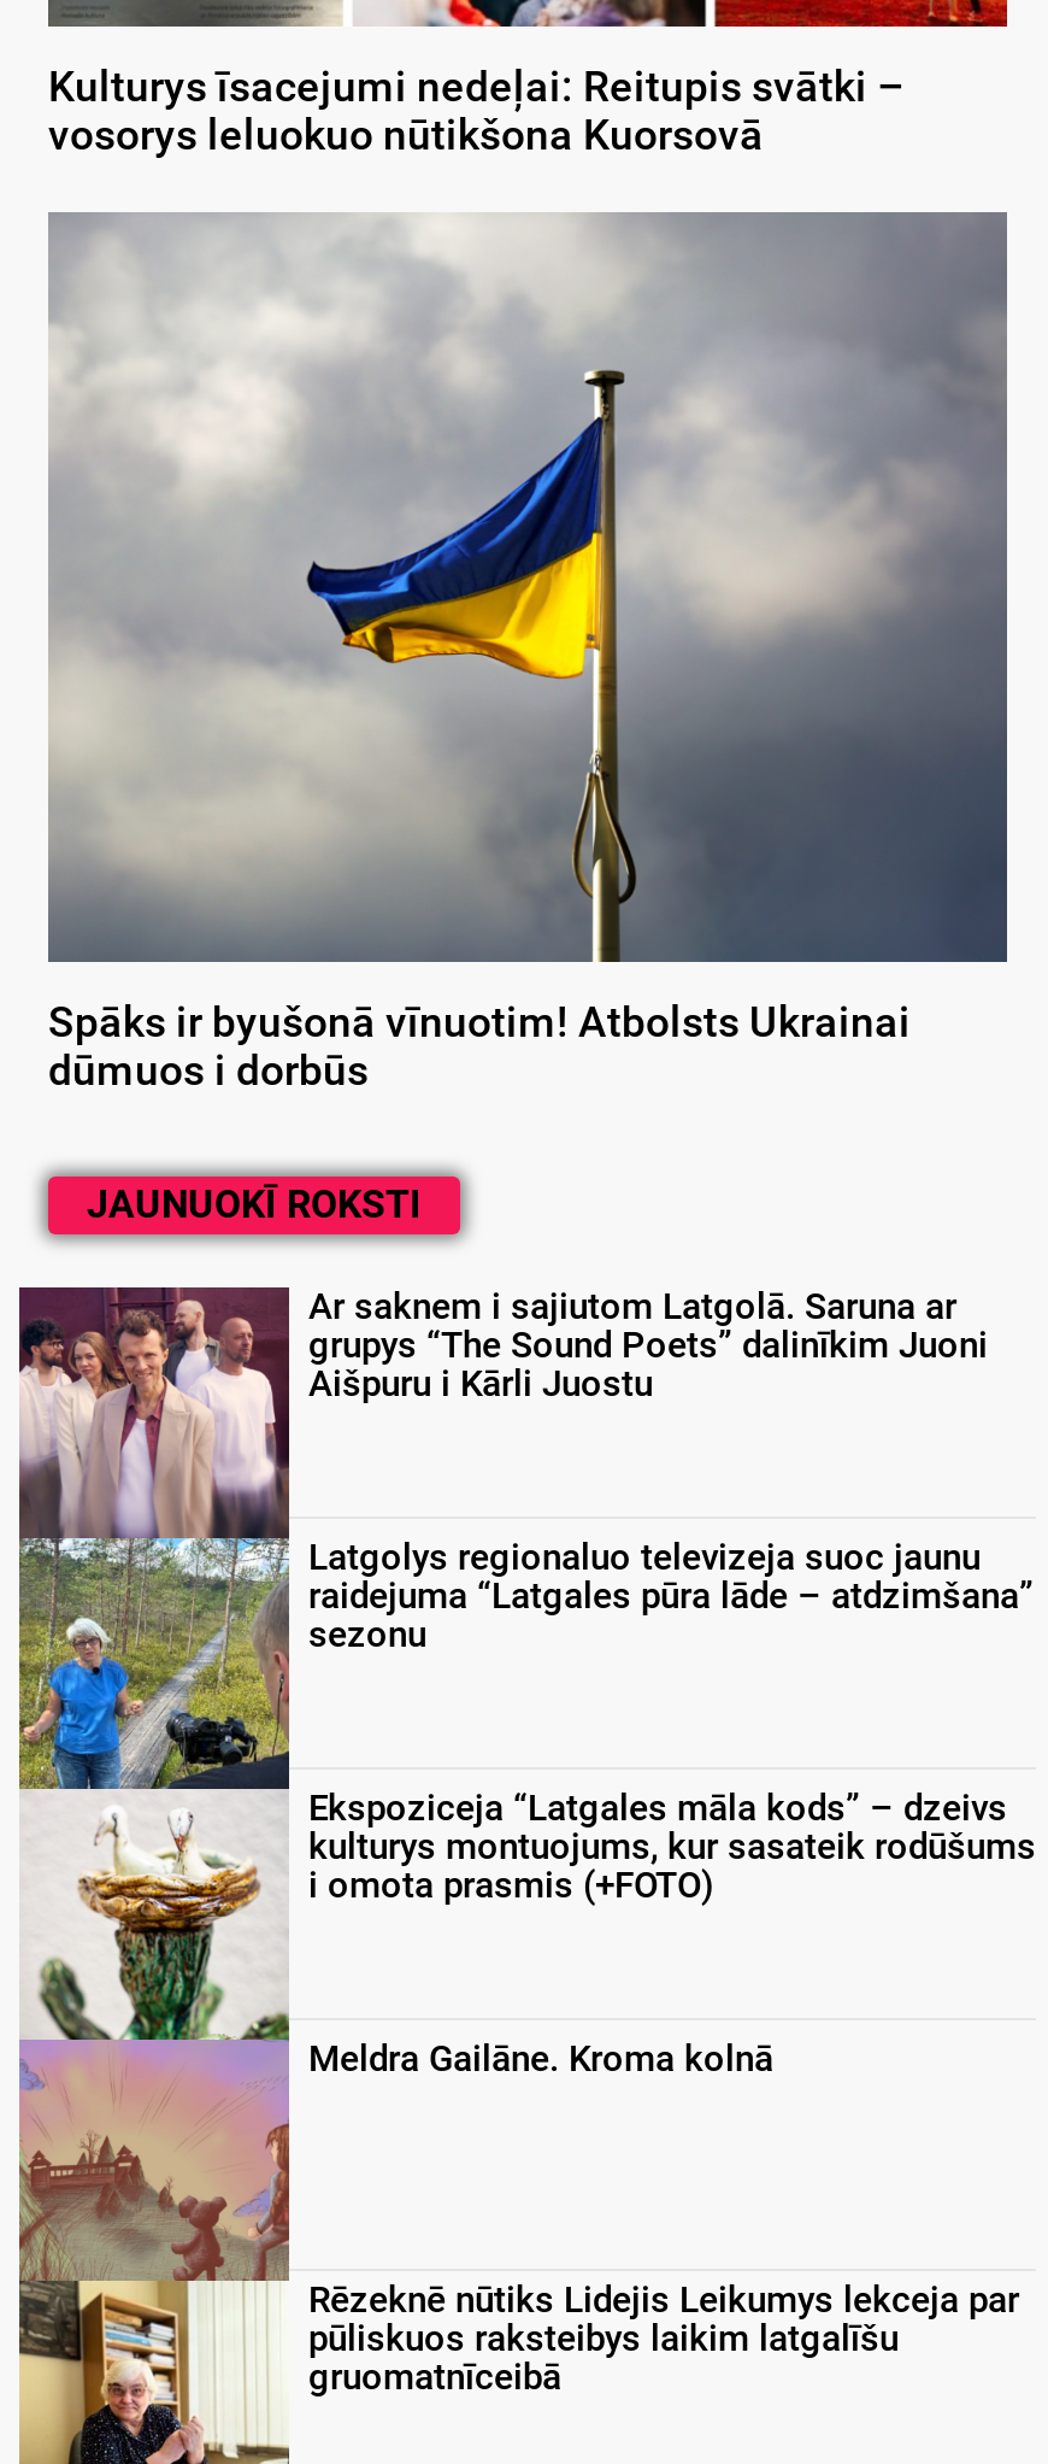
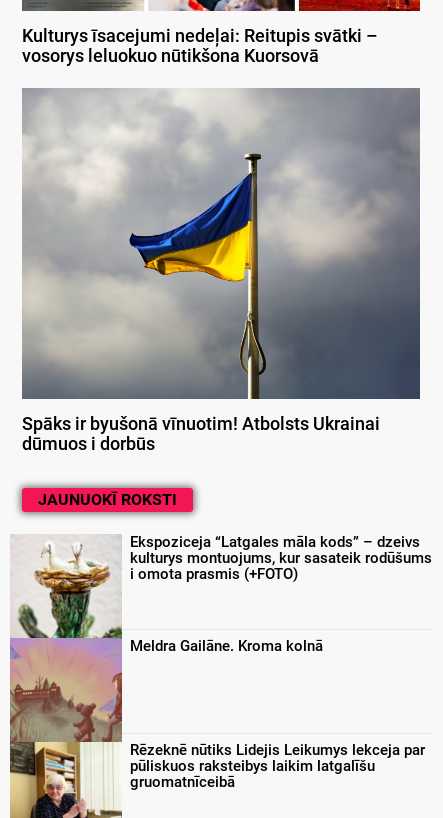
- [image]
- Ar saknem i sajiutom Latgolā. Saruna ar
- grupys “The Sound Poets” dalinīkim Juoni
- Aišpuru i Kārli Juostu

- Latgolys regionaluo televizeja suoc jaunu
- raidejuma “Latgales pūra lāde – atdzimšana”
- sezonu
